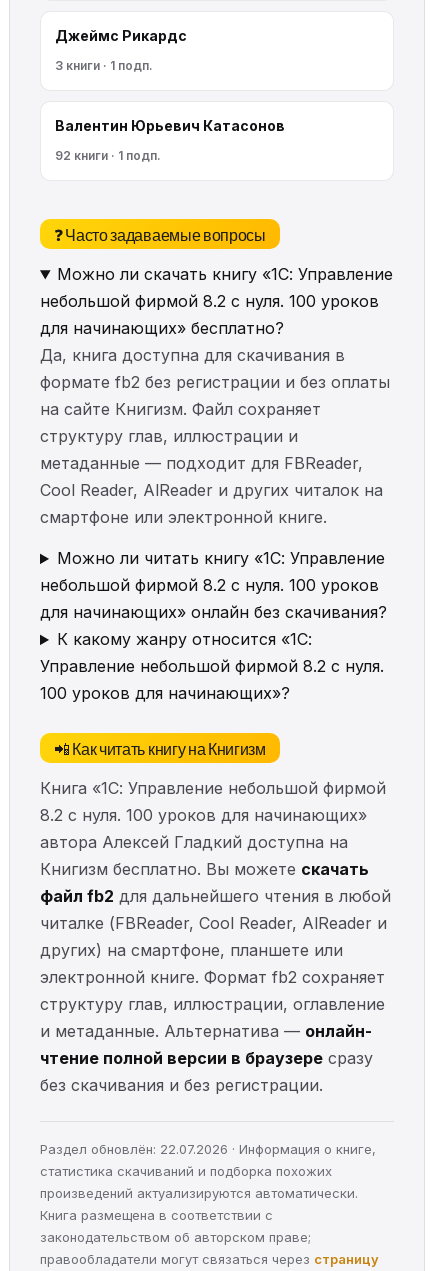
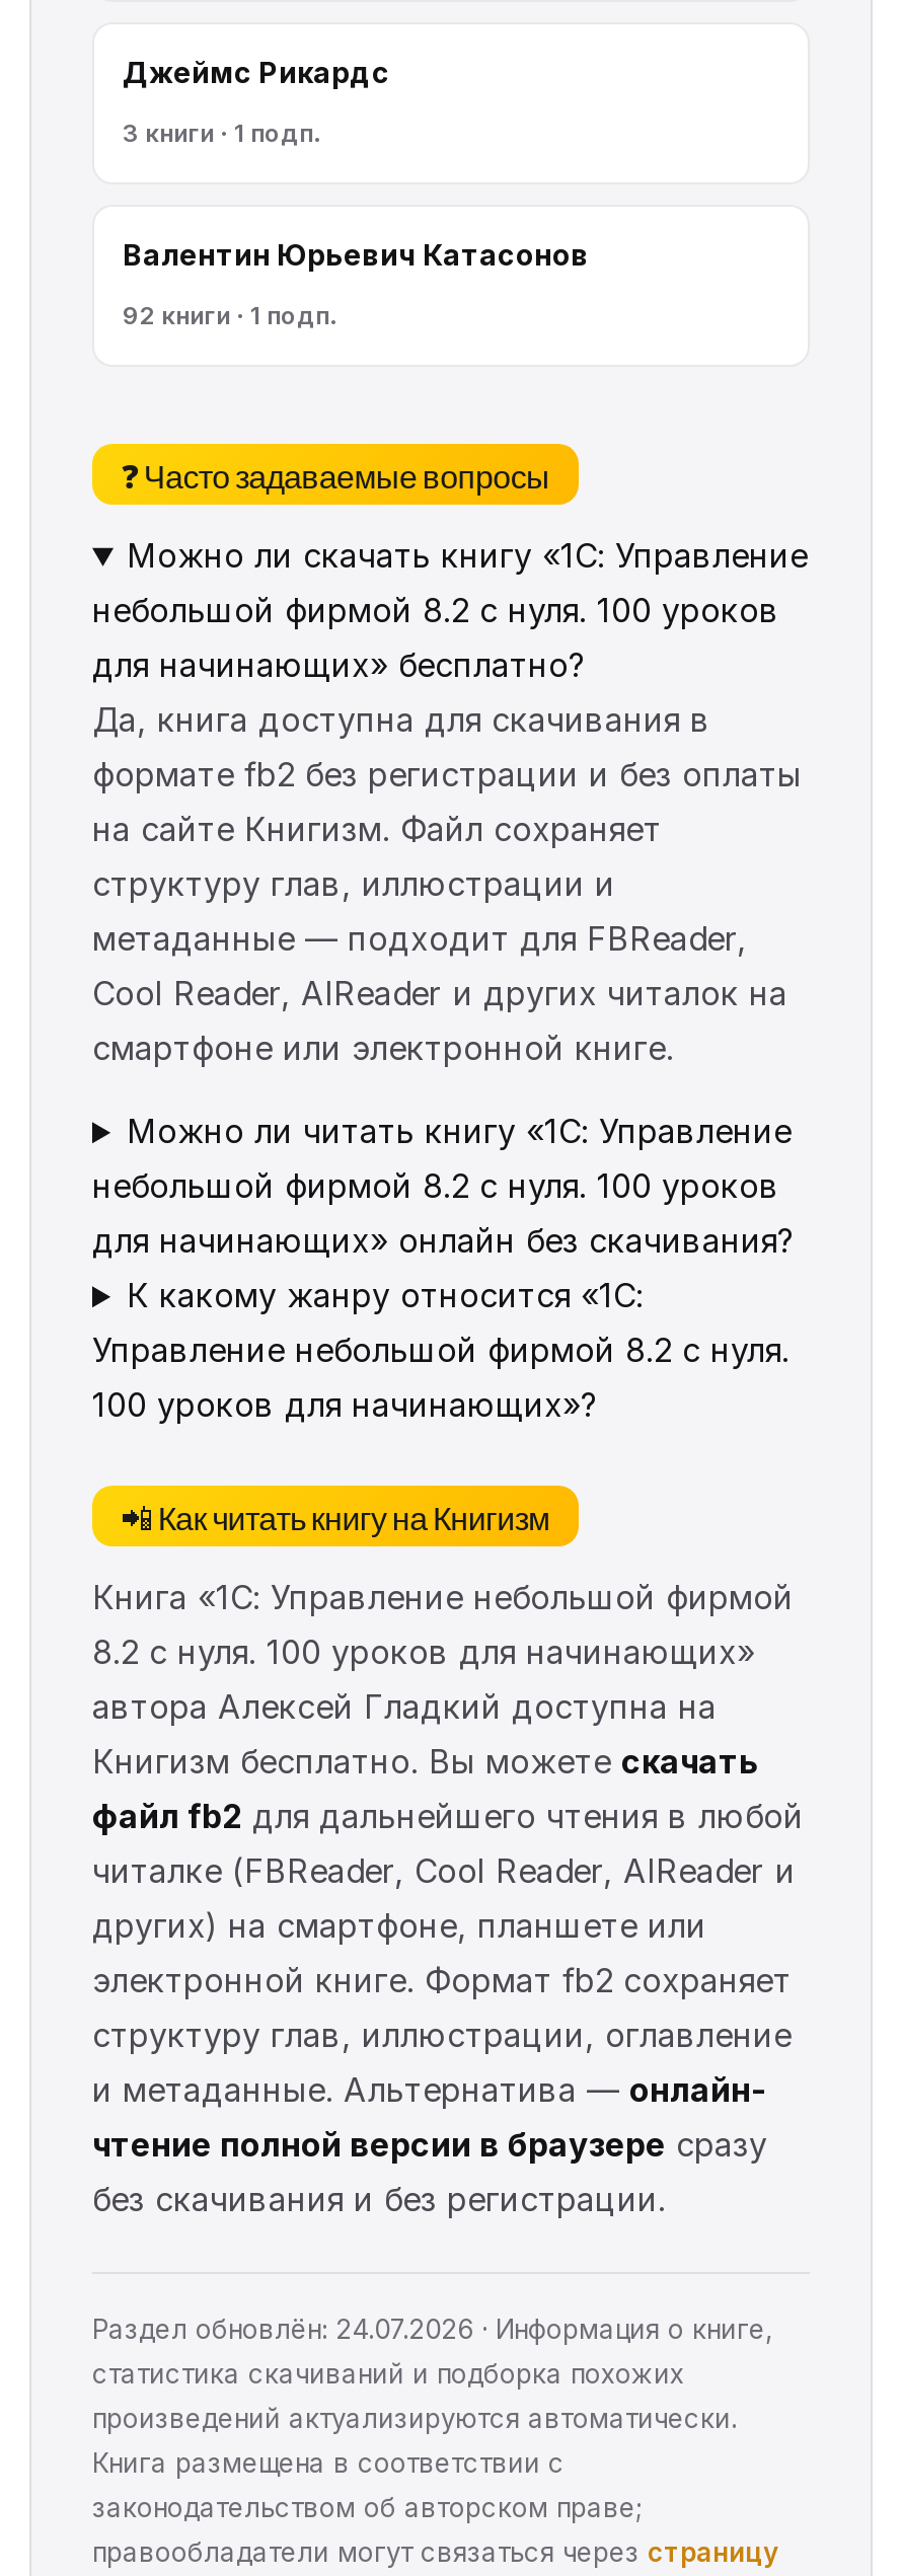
- Раздел обновлён: 22.07.2026 · Информация о книге,
+ Раздел обновлён: 24.07.2026 · Информация о книге,
